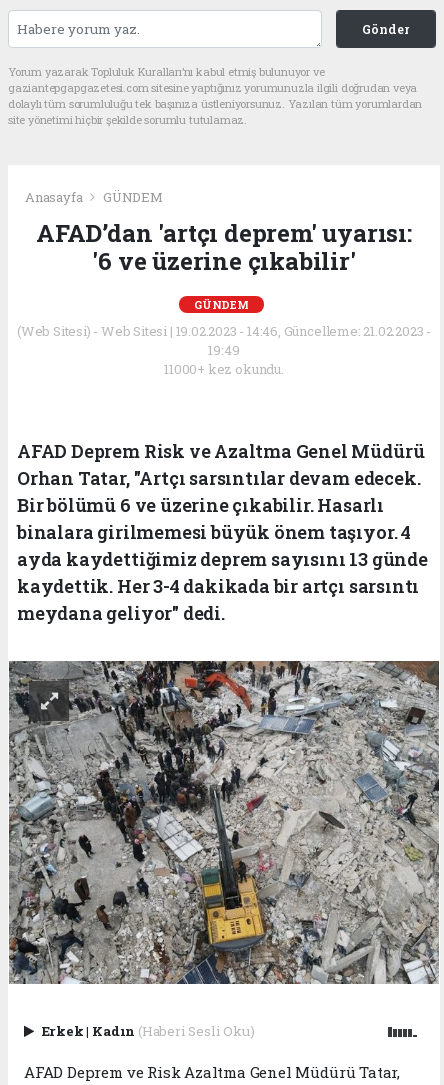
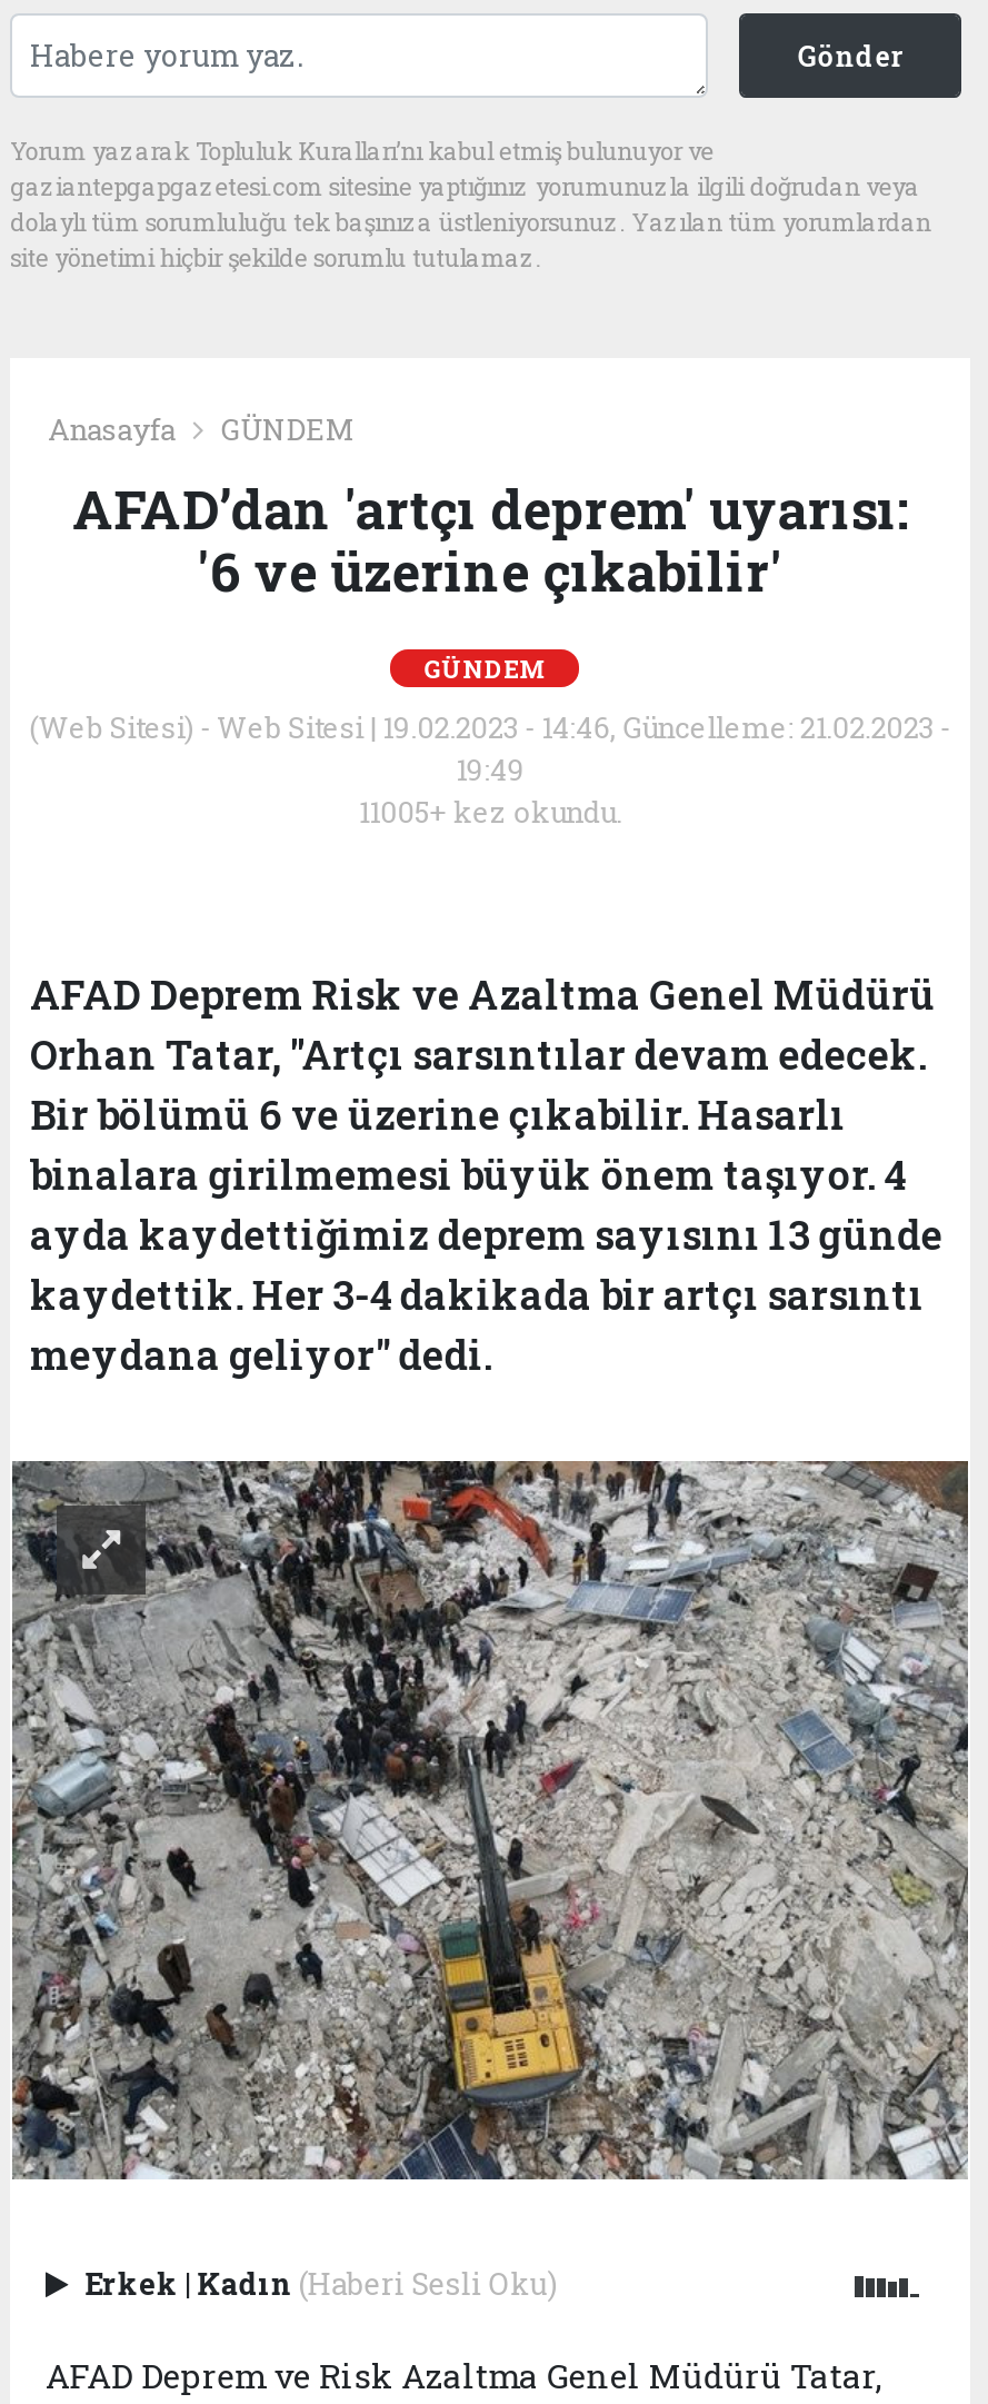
- 11000+ kez okundu.
+ 11005+ kez okundu.
